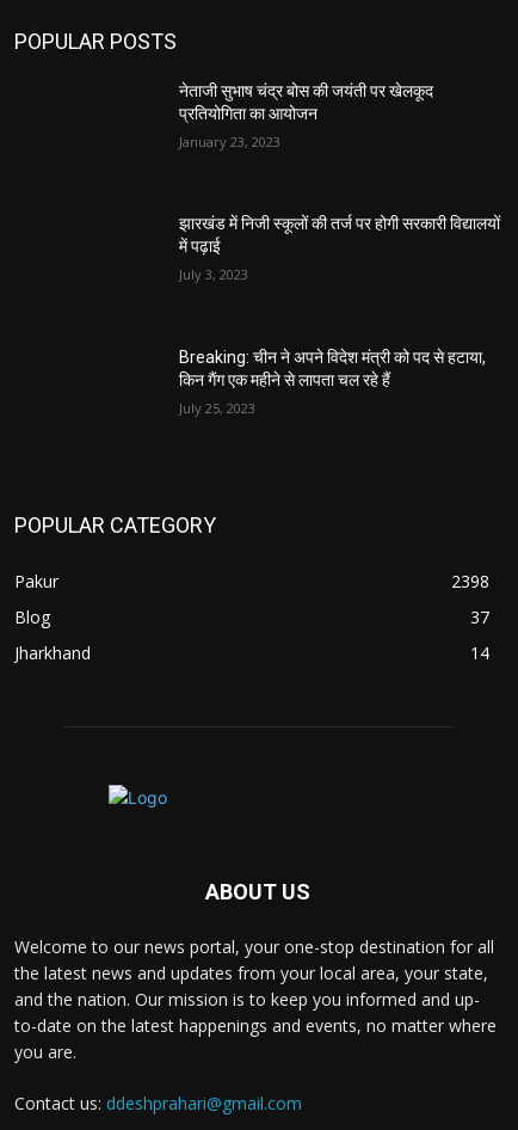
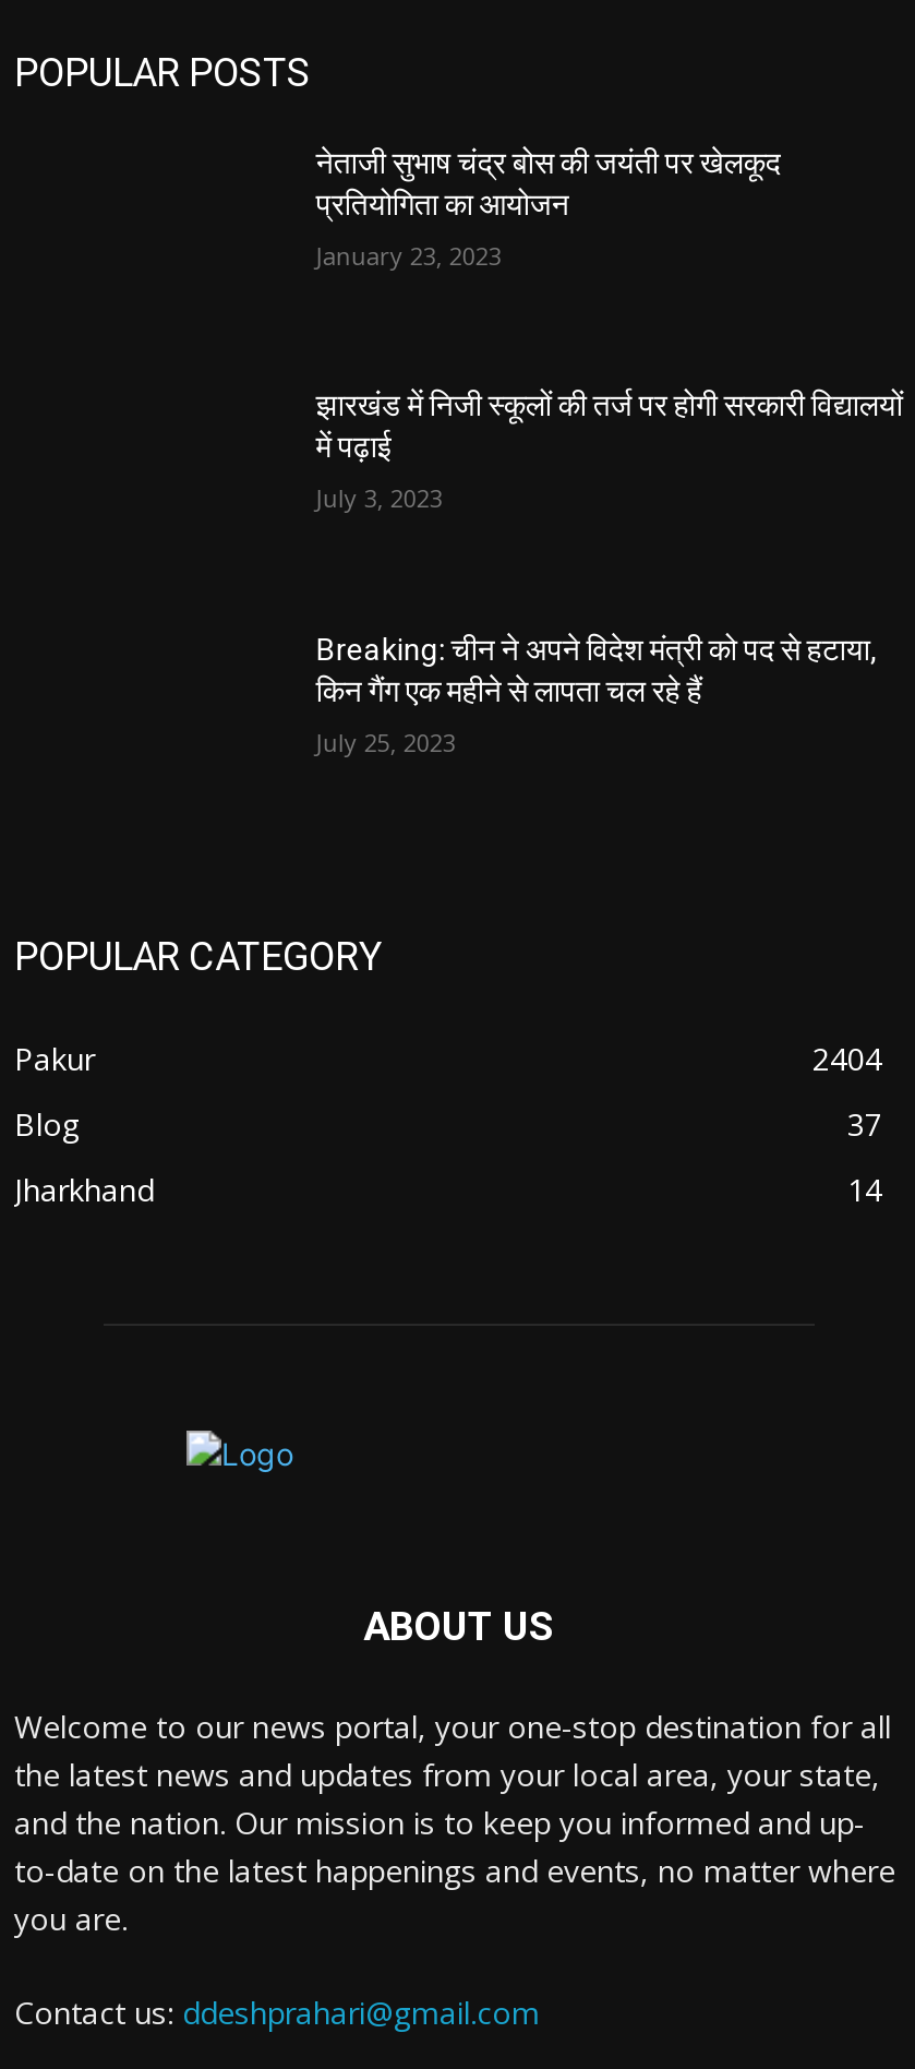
- 2398
+ 2404
